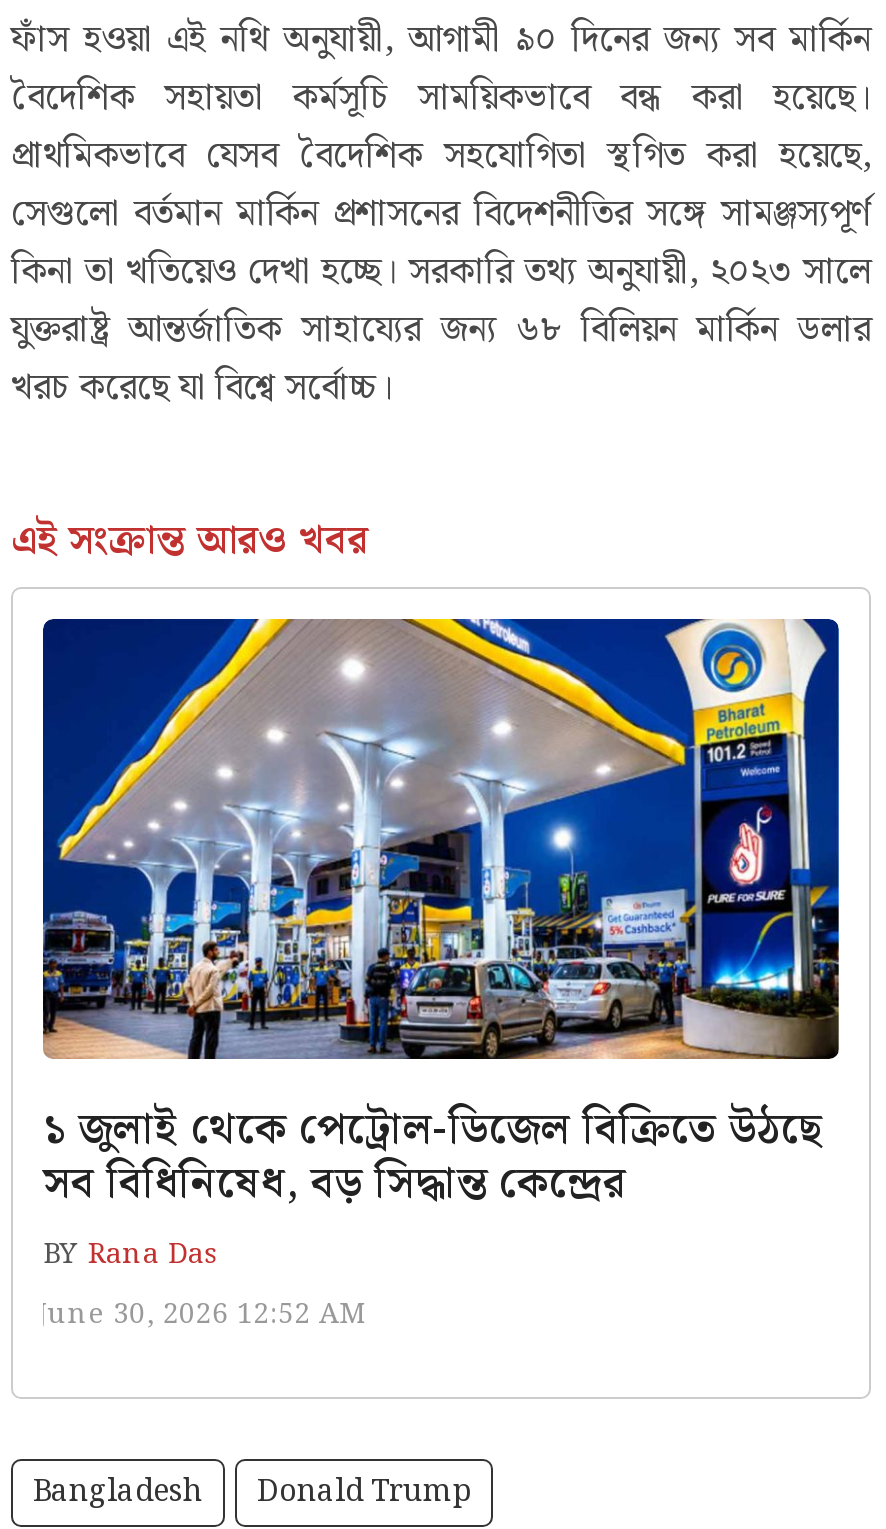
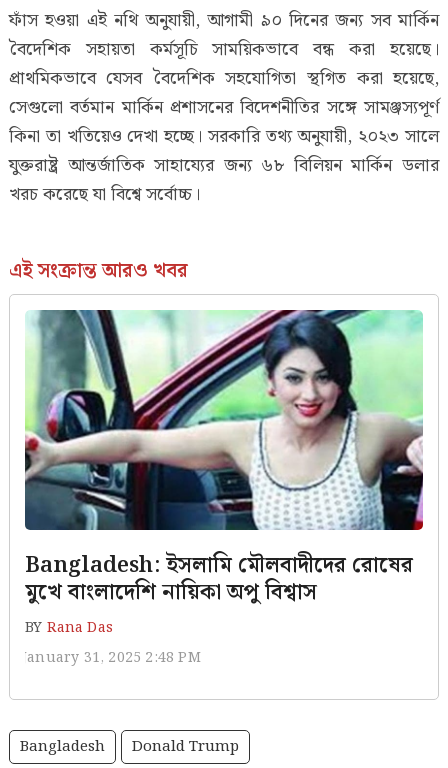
- [image]
- ১ জুলাই থেকে পেট্রোল-ডিজেল বিক্রিতে উঠছে
- সব বিধিনিষেধ, বড় সিদ্ধান্ত কেন্দ্রের
+ [image]
+ Bangladesh: ইসলামি মৌলবাদীদের রোষের
+ মুখে বাংলাদেশি নায়িকা অপু বিশ্বাস

- June 30, 2026 12:52 AM
+ January 31, 2025 2:48 PM
